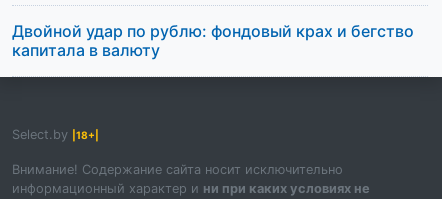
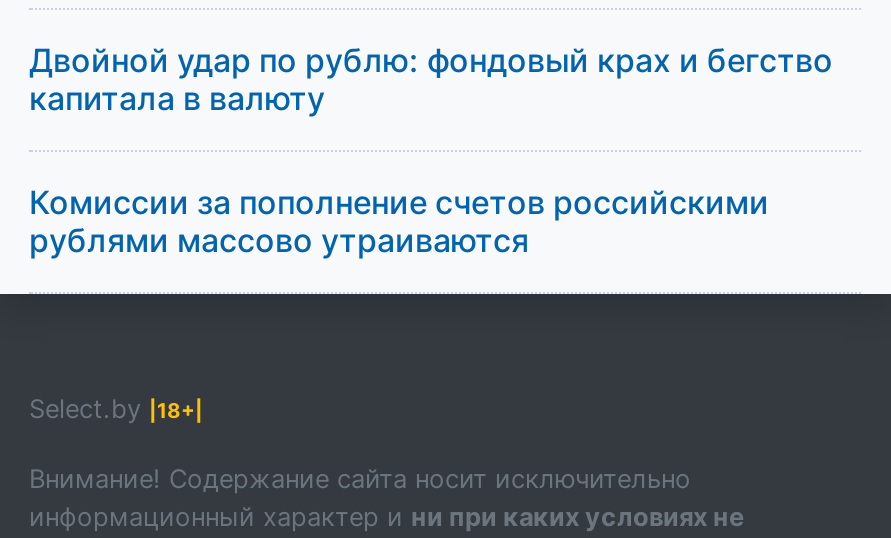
+ Комиссии за пополнение счетов российскими
+ рублями массово утраиваются
